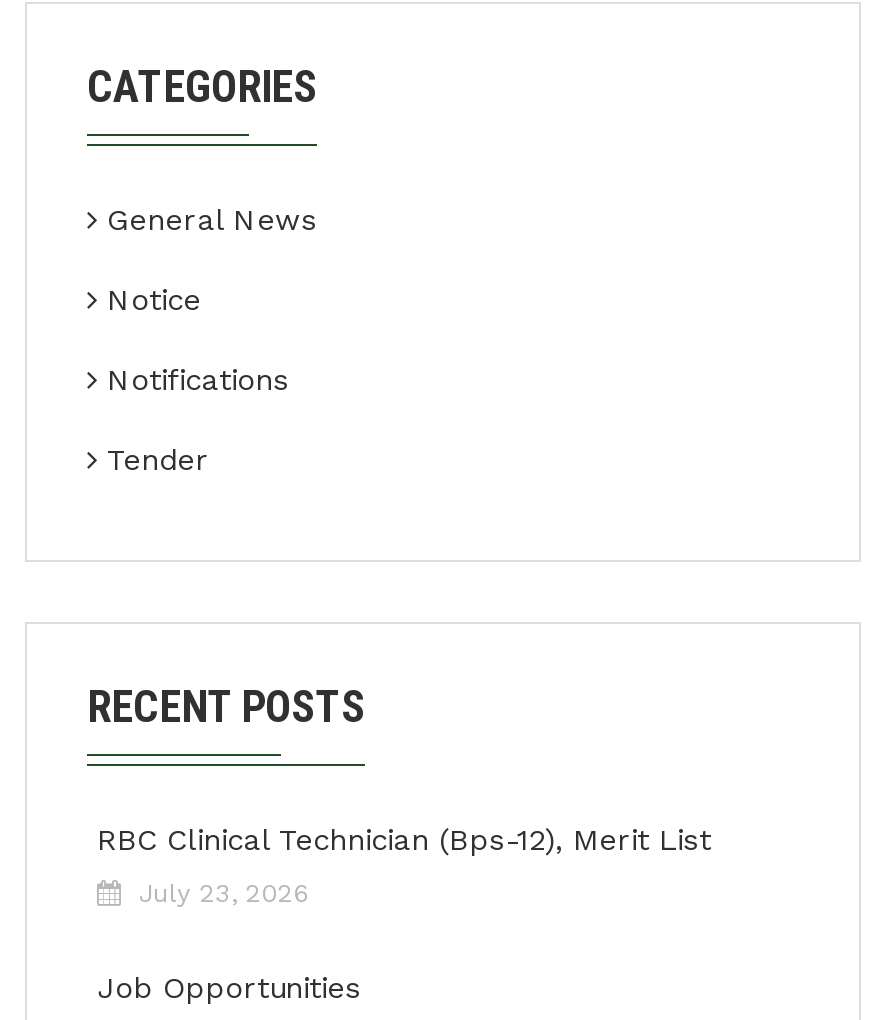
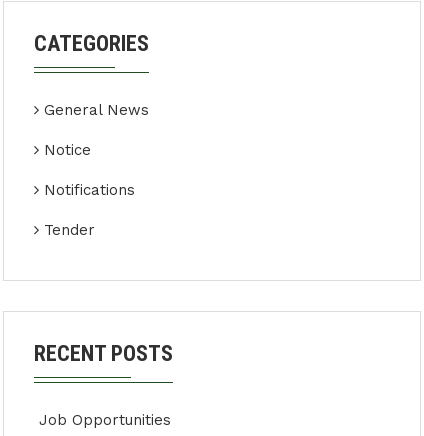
- RBC Clinical Technician (Bps-12), Merit List
- July 23, 2026
